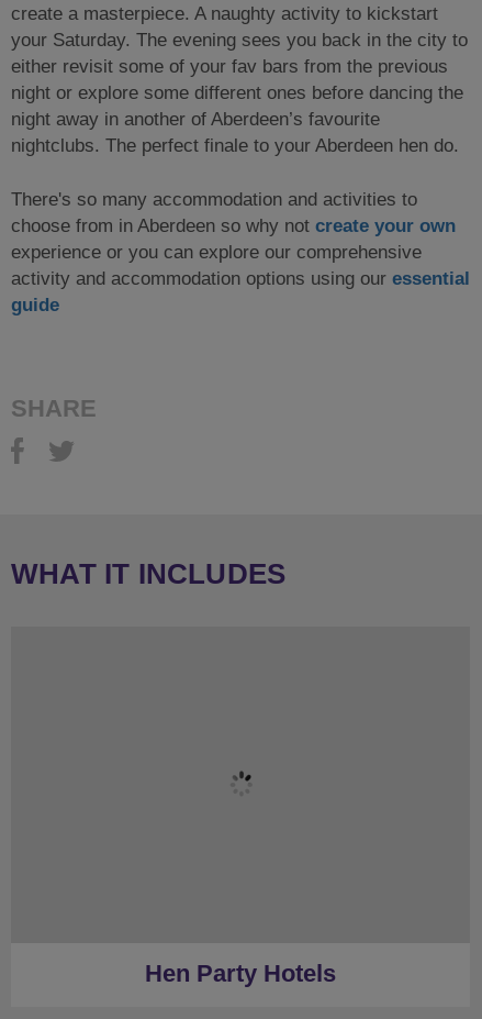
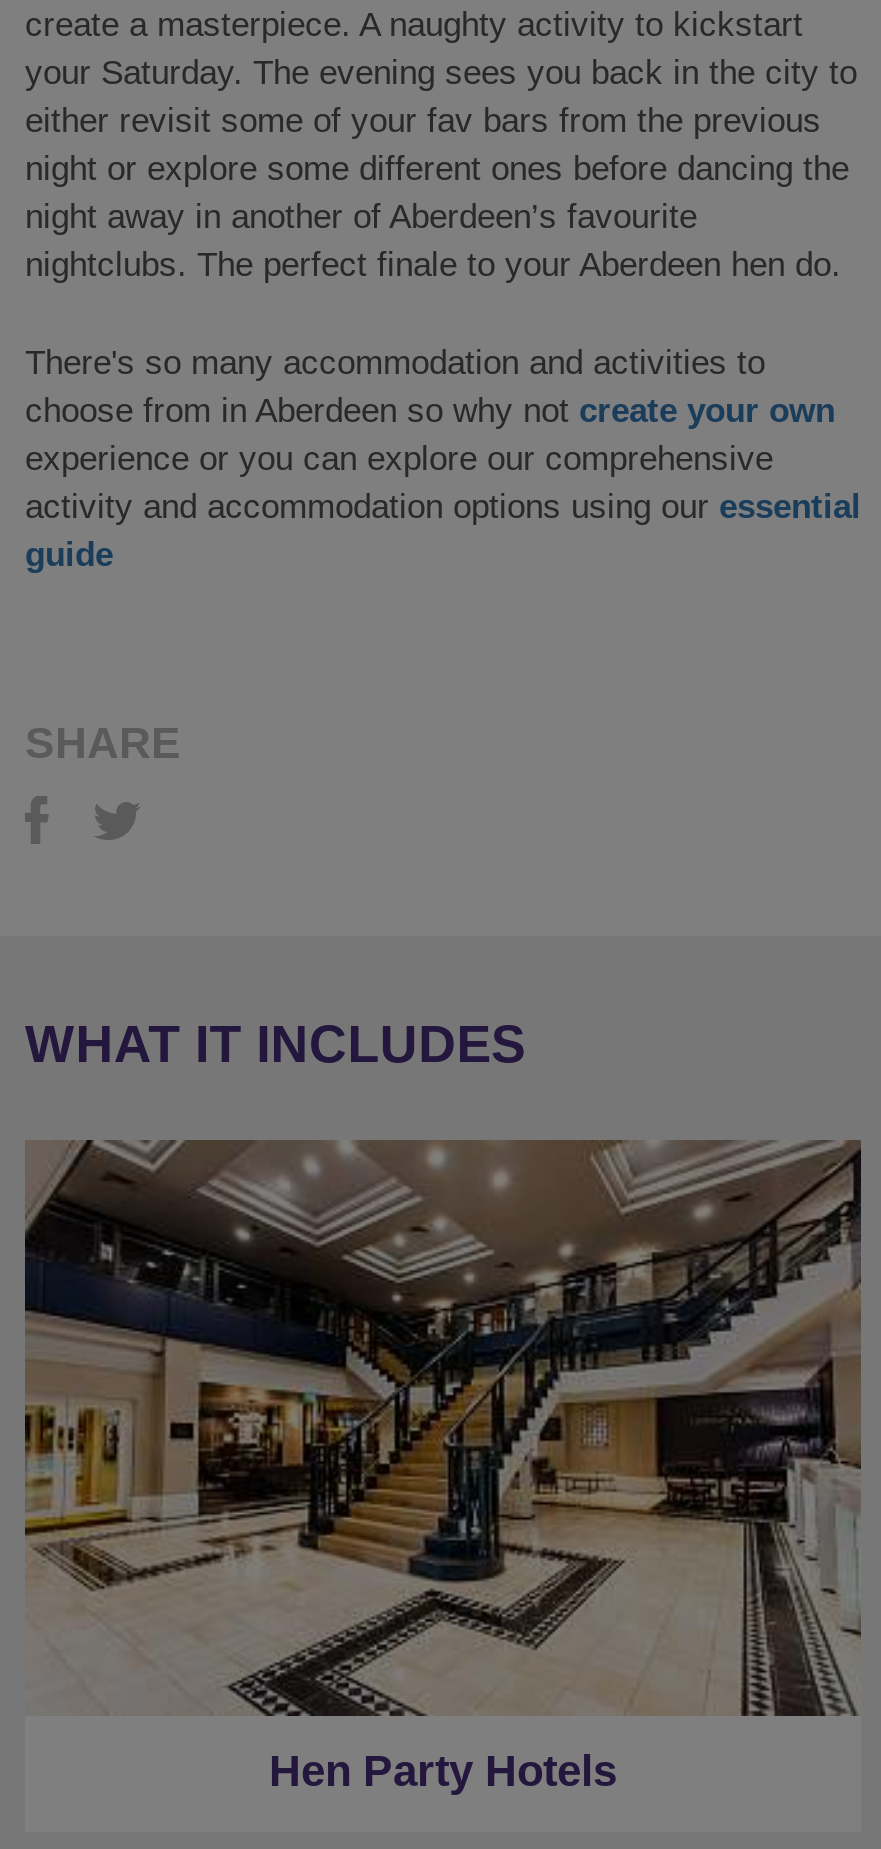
+ [image]
